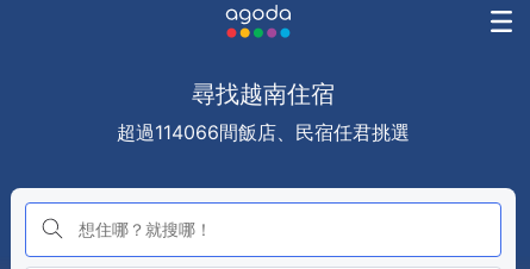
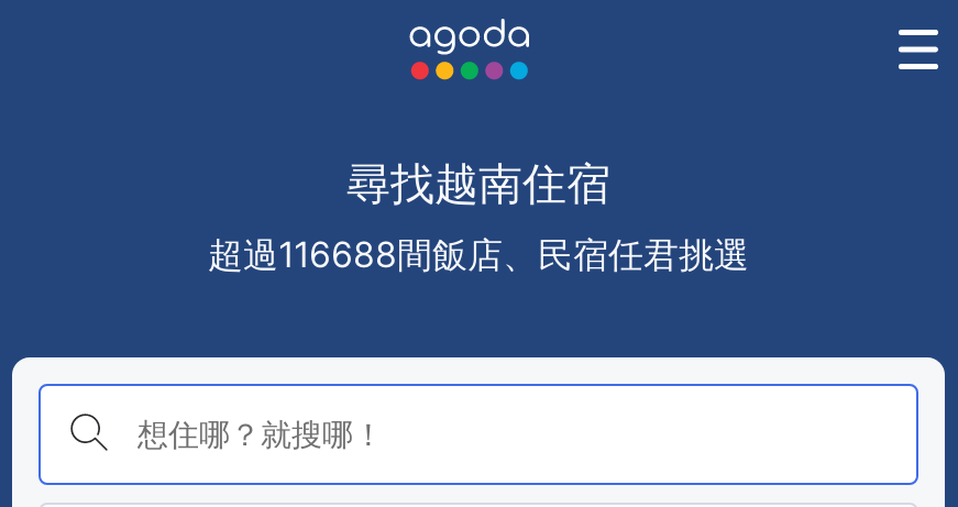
- 超過114066間飯店、民宿任君挑選
+ 超過116688間飯店、民宿任君挑選
